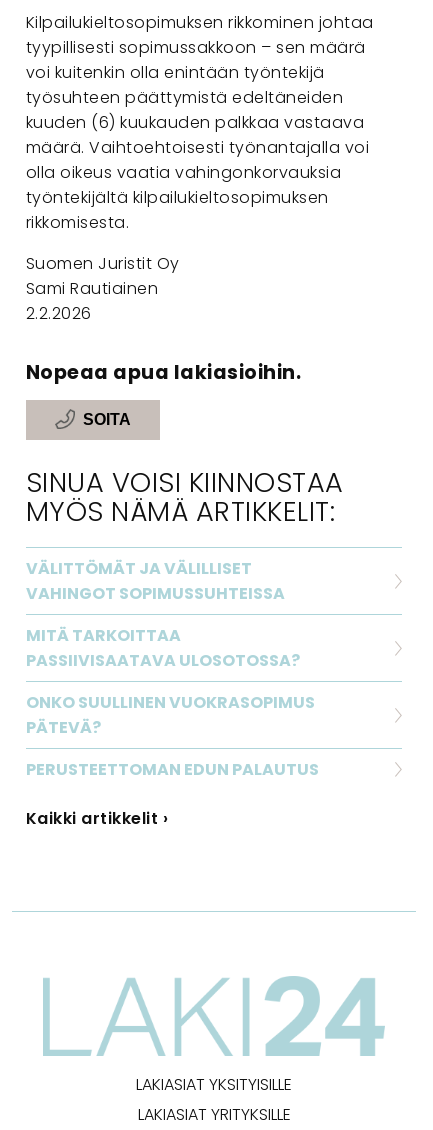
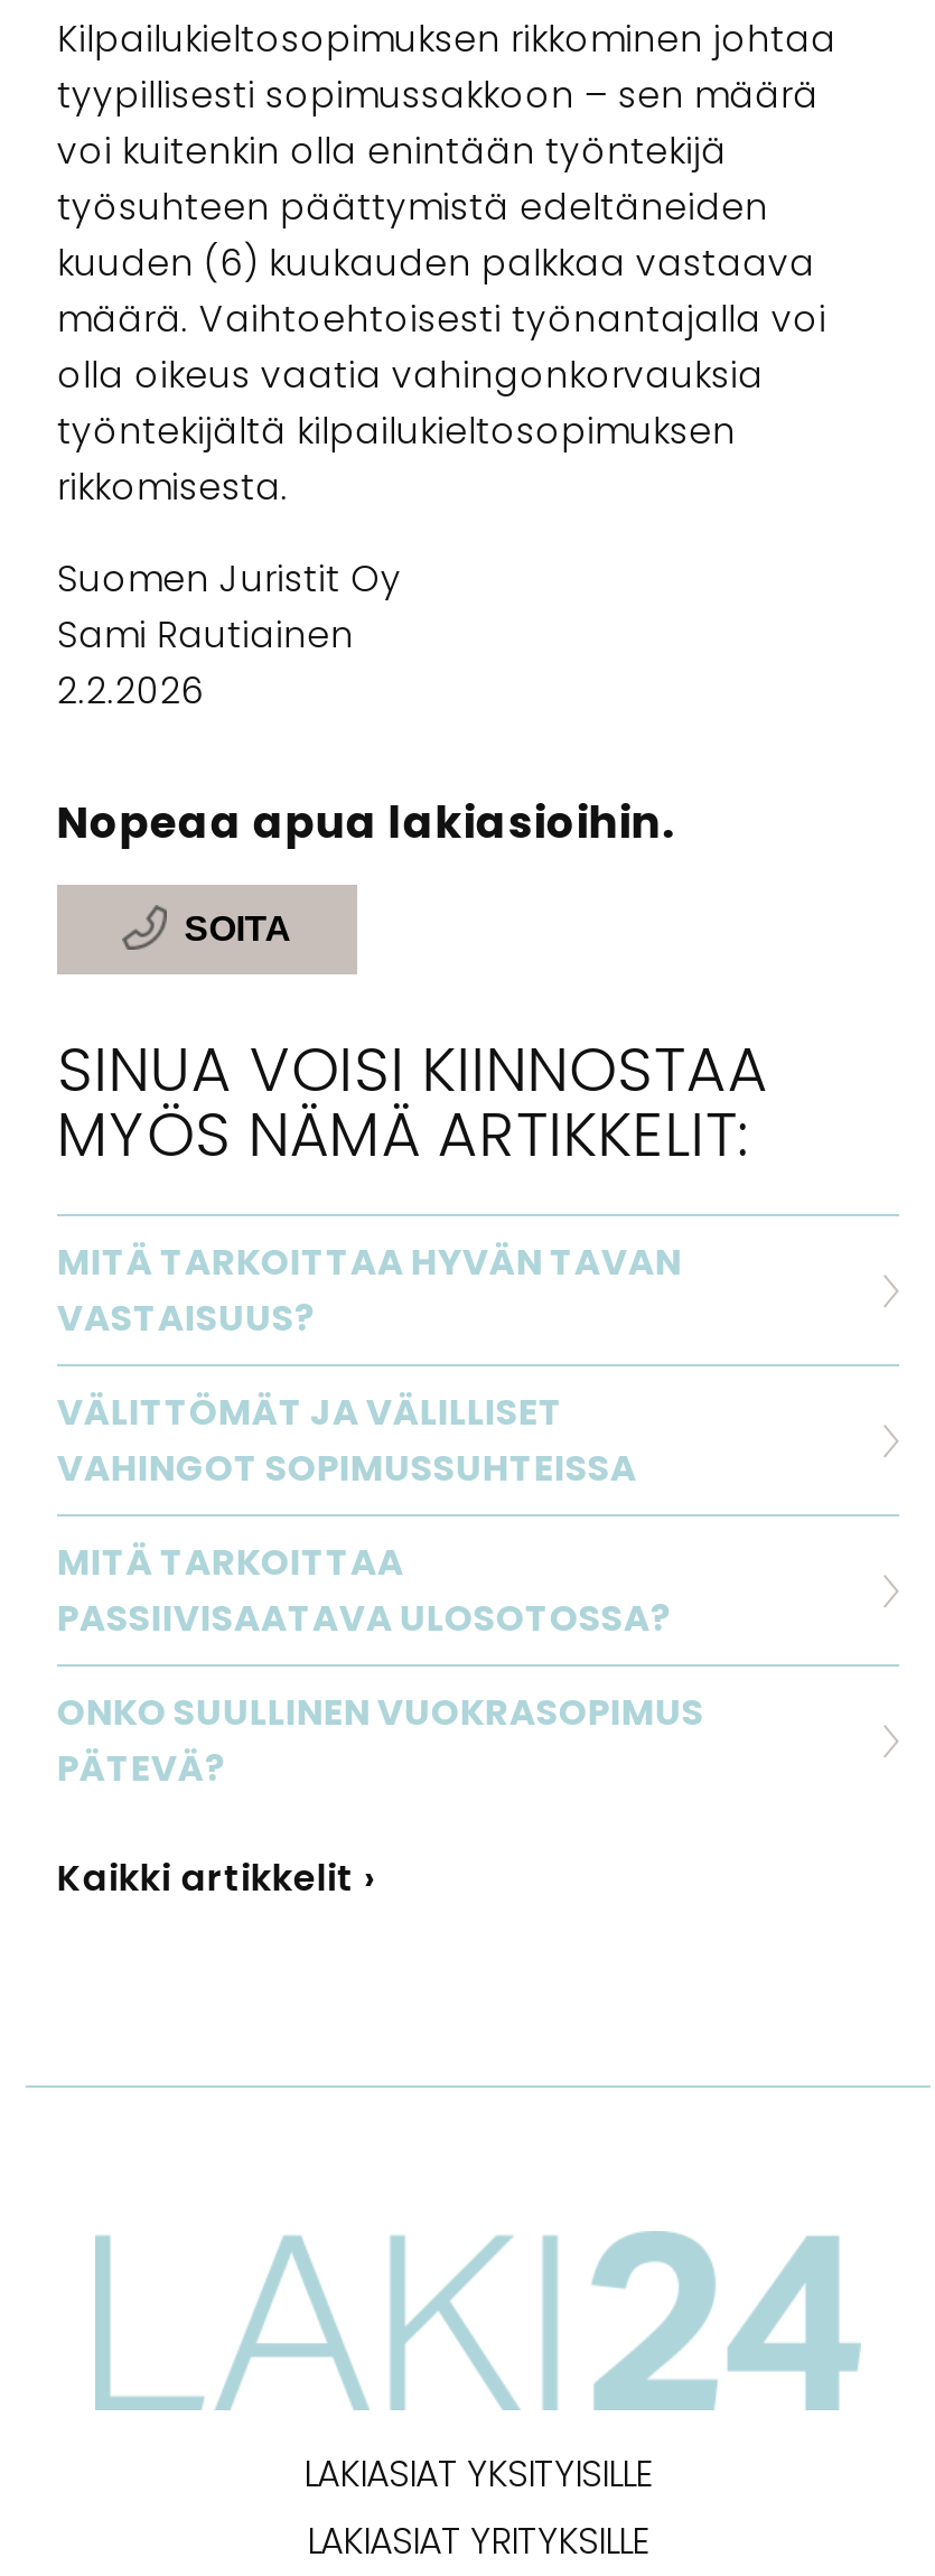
+ MITÄ TARKOITTAA HYVÄN TAVAN
+ VASTAISUUS?

moved down: VÄLITTÖMÄT JA VÄLILLISET | VAHINGOT SOPIMUSSUHTEISSA | MITÄ TARKOITTAA | PASSIIVISAATAVA ULOSOTOSSA? | ONKO SUULLINEN VUOKRASOPIMUS | PÄTEVÄ?

- PERUSTEETTOMAN EDUN PALAUTUS
